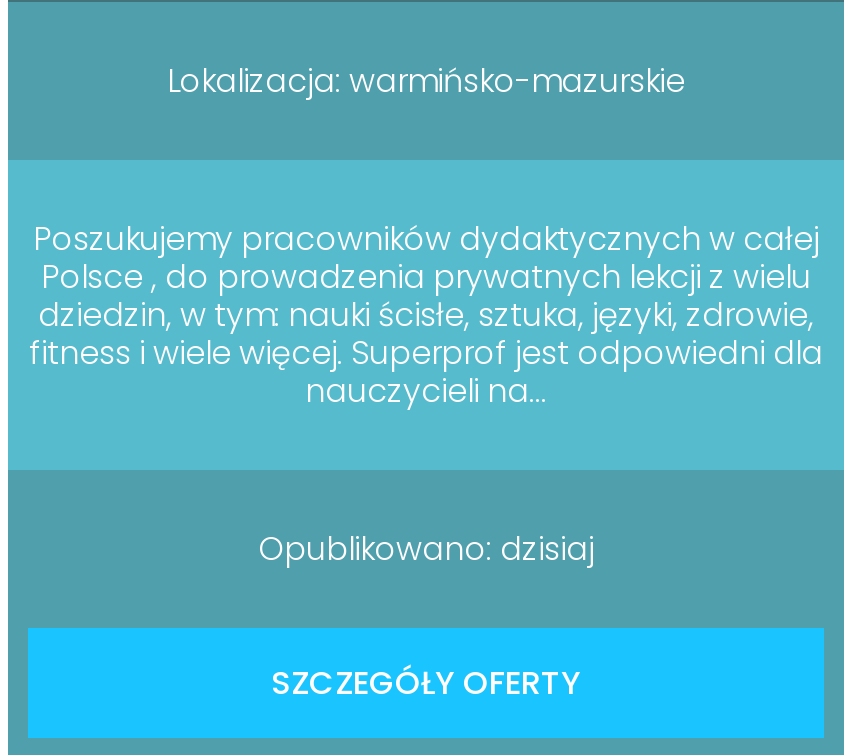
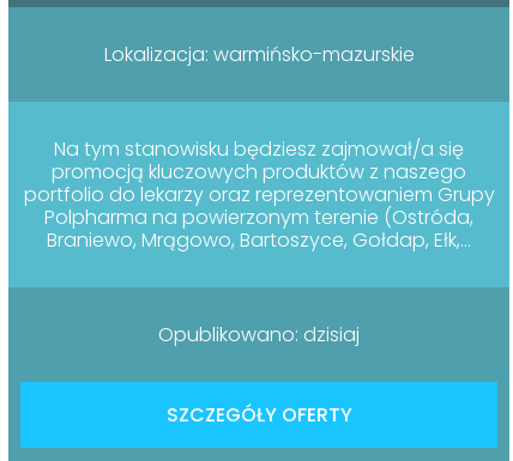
- Poszukujemy pracowników dydaktycznych w całej
- Polsce , do prowadzenia prywatnych lekcji z wielu
- dziedzin, w tym: nauki ścisłe, sztuka, języki, zdrowie,
- fitness i wiele więcej. Superprof jest odpowiedni dla
- nauczycieli na...
+ Na tym stanowisku będziesz zajmował/a się
+ promocją kluczowych produktów z naszego
+ portfolio do lekarzy oraz reprezentowaniem Grupy
+ Polpharma na powierzonym terenie (Ostróda,
+ Braniewo, Mrągowo, Bartoszyce, Gołdap, Ełk,...
